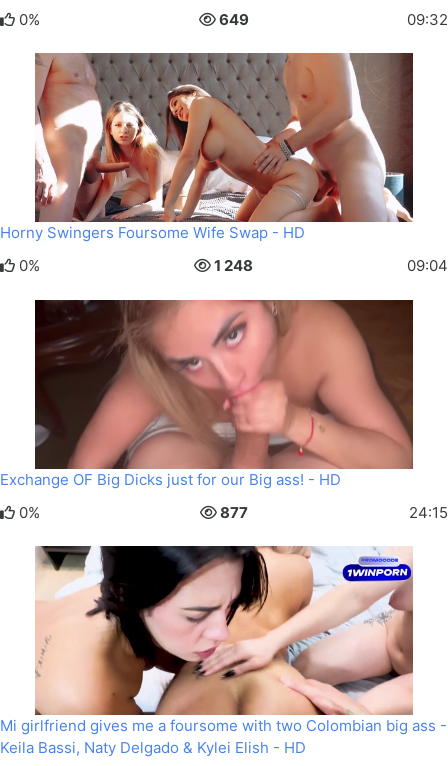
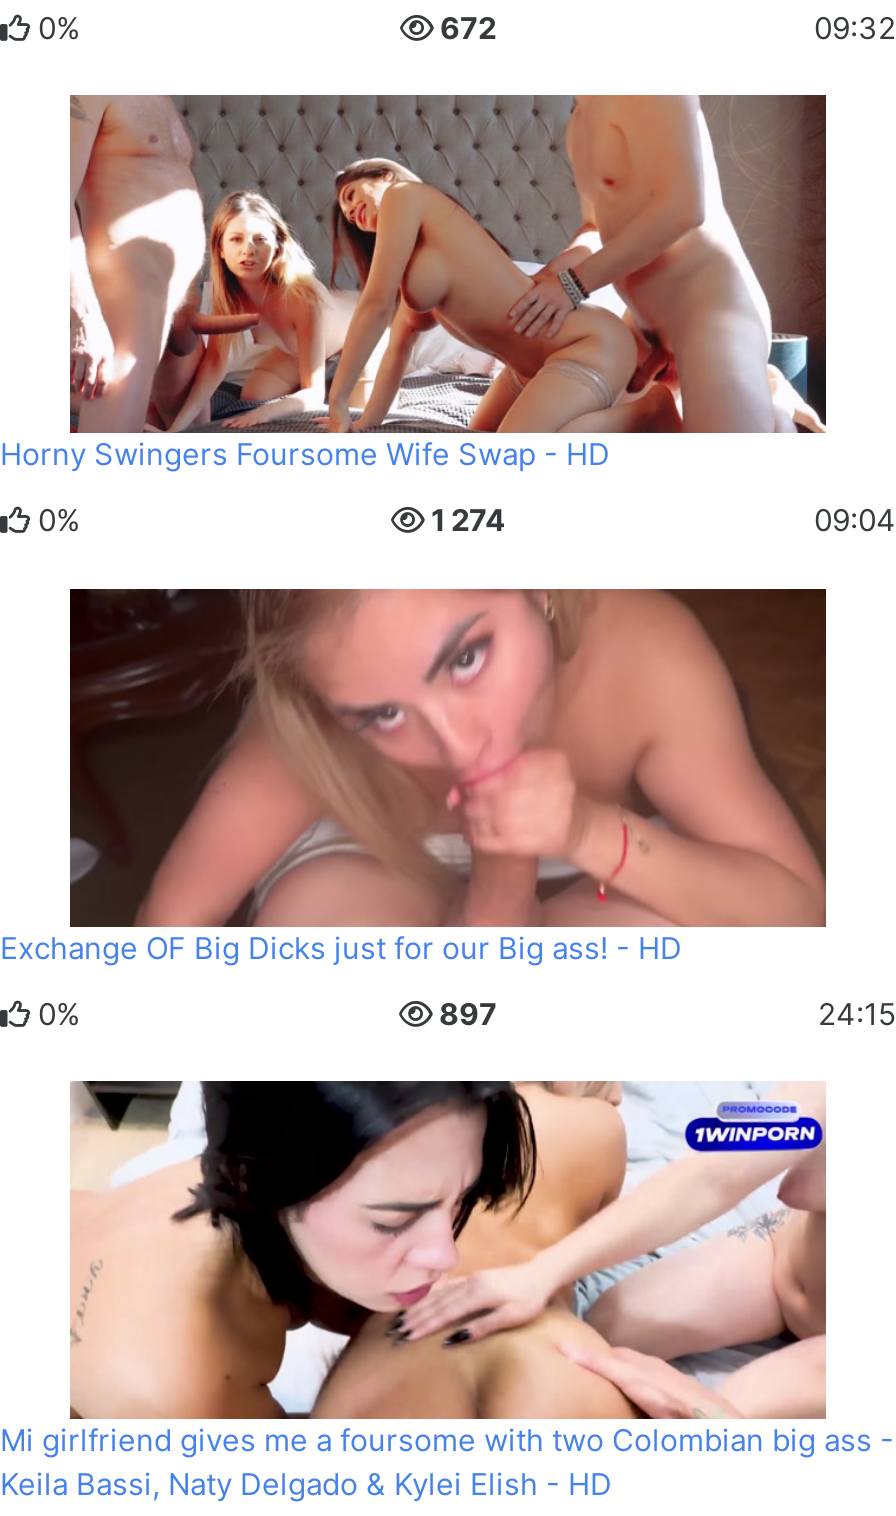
- 649
+ 672

- 1 248
+ 1 274

- 877
+ 897
